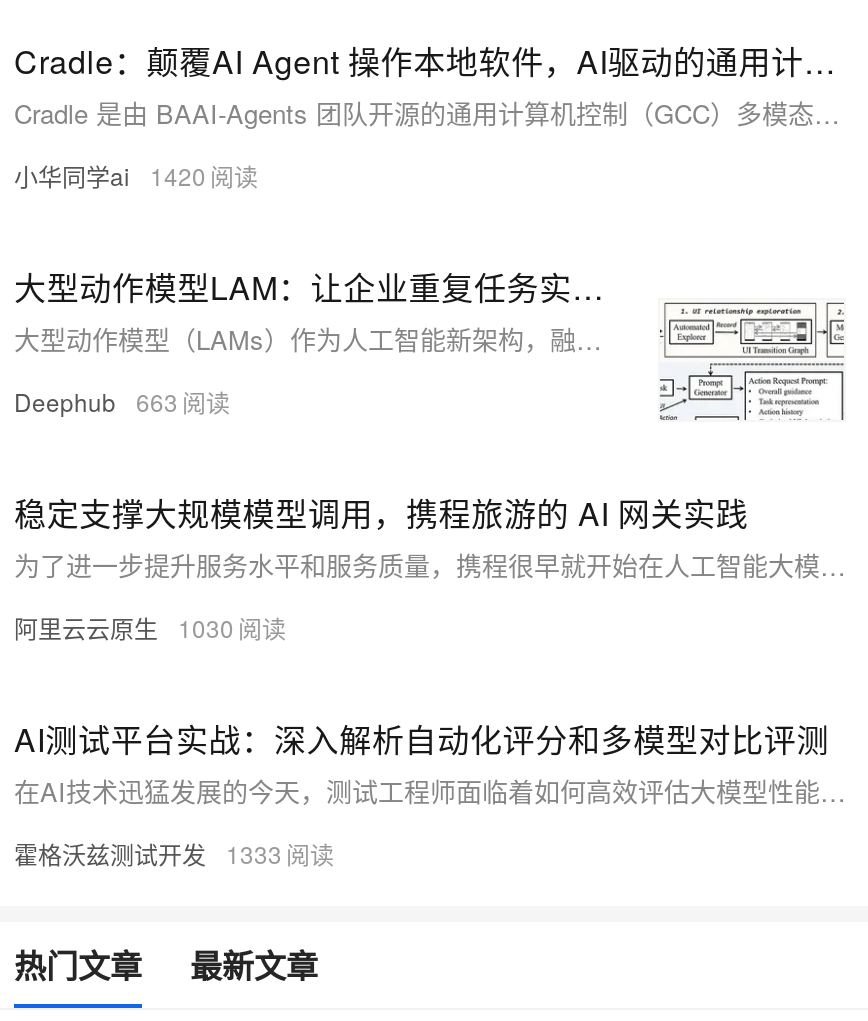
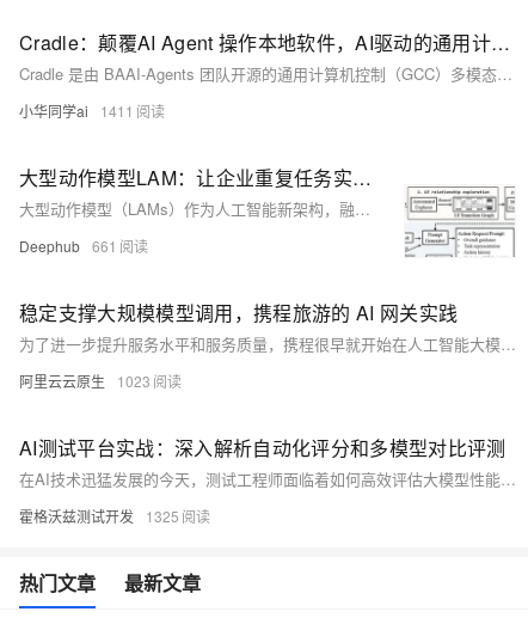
- 小华同学ai 1420
+ 小华同学ai 1411

- Deephub 663
+ Deephub 661

- 阿里云云原生 1030
+ 阿里云云原生 1023

- 霍格沃兹测试开发 1333
+ 霍格沃兹测试开发 1325
